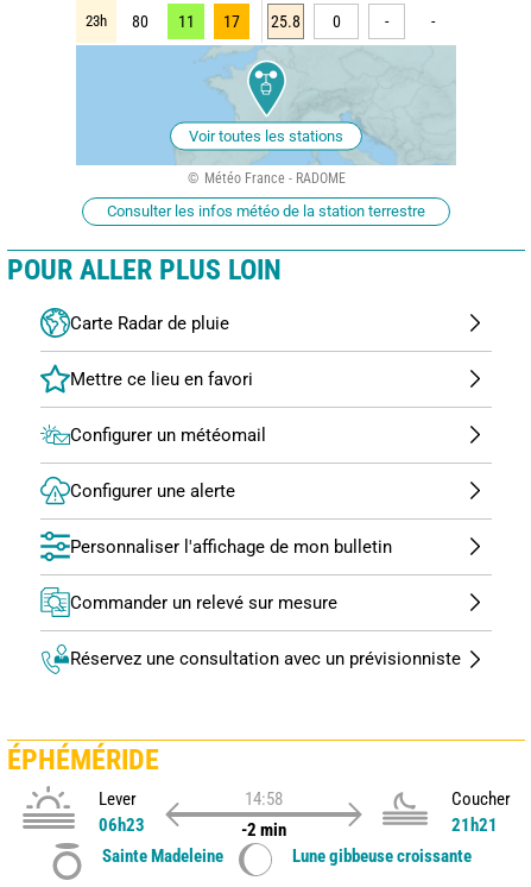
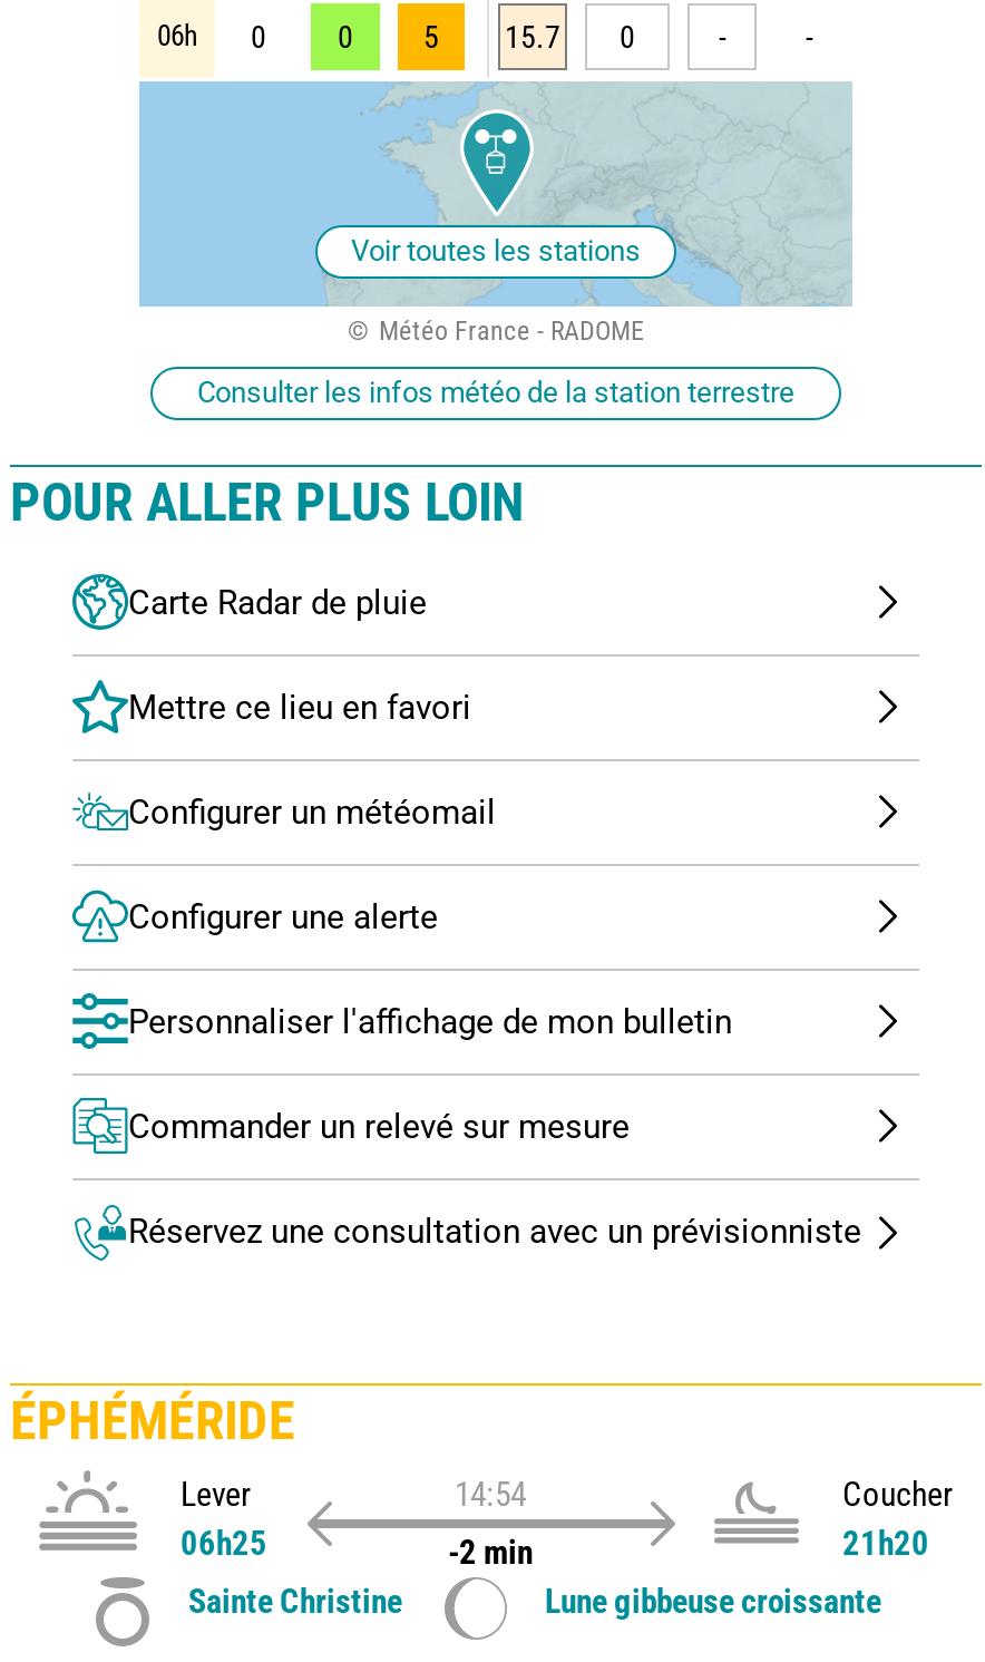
- 23h
- 80
- 11
- 17
- 25.8
+ 06h
+ 0
+ 0
+ 5
+ 15.7

- 14:58
+ 14:54

- 06h23
+ 06h25

- 21h21
- Sainte Madeleine
+ 21h20
+ Sainte Christine
